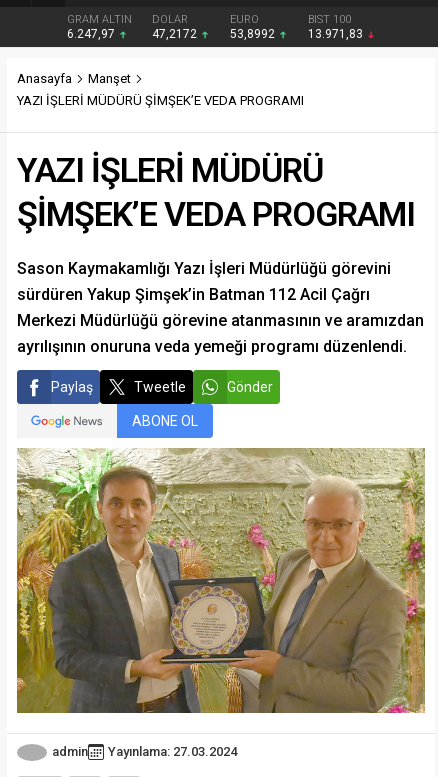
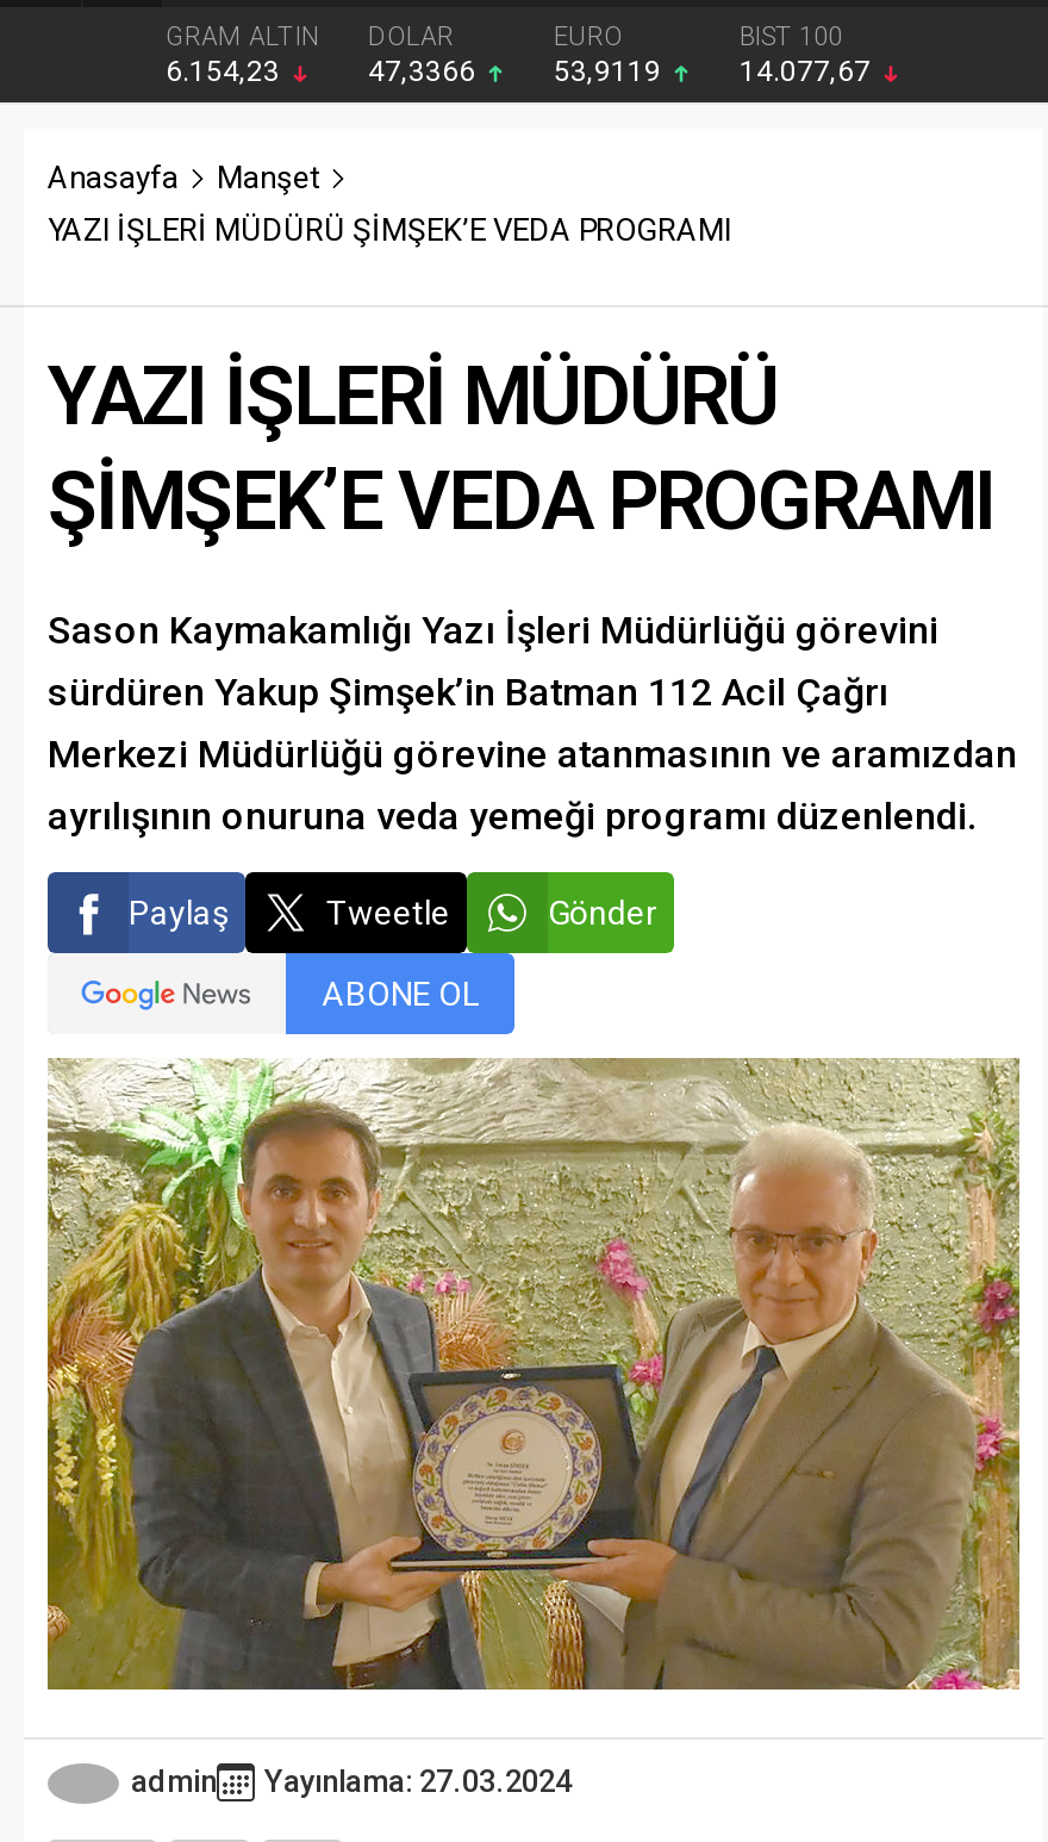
- 6.247,97
+ 6.154,23

- 47,2172
+ 47,3366

- 53,8992
+ 53,9119

- 13.971,83
+ 14.077,67
